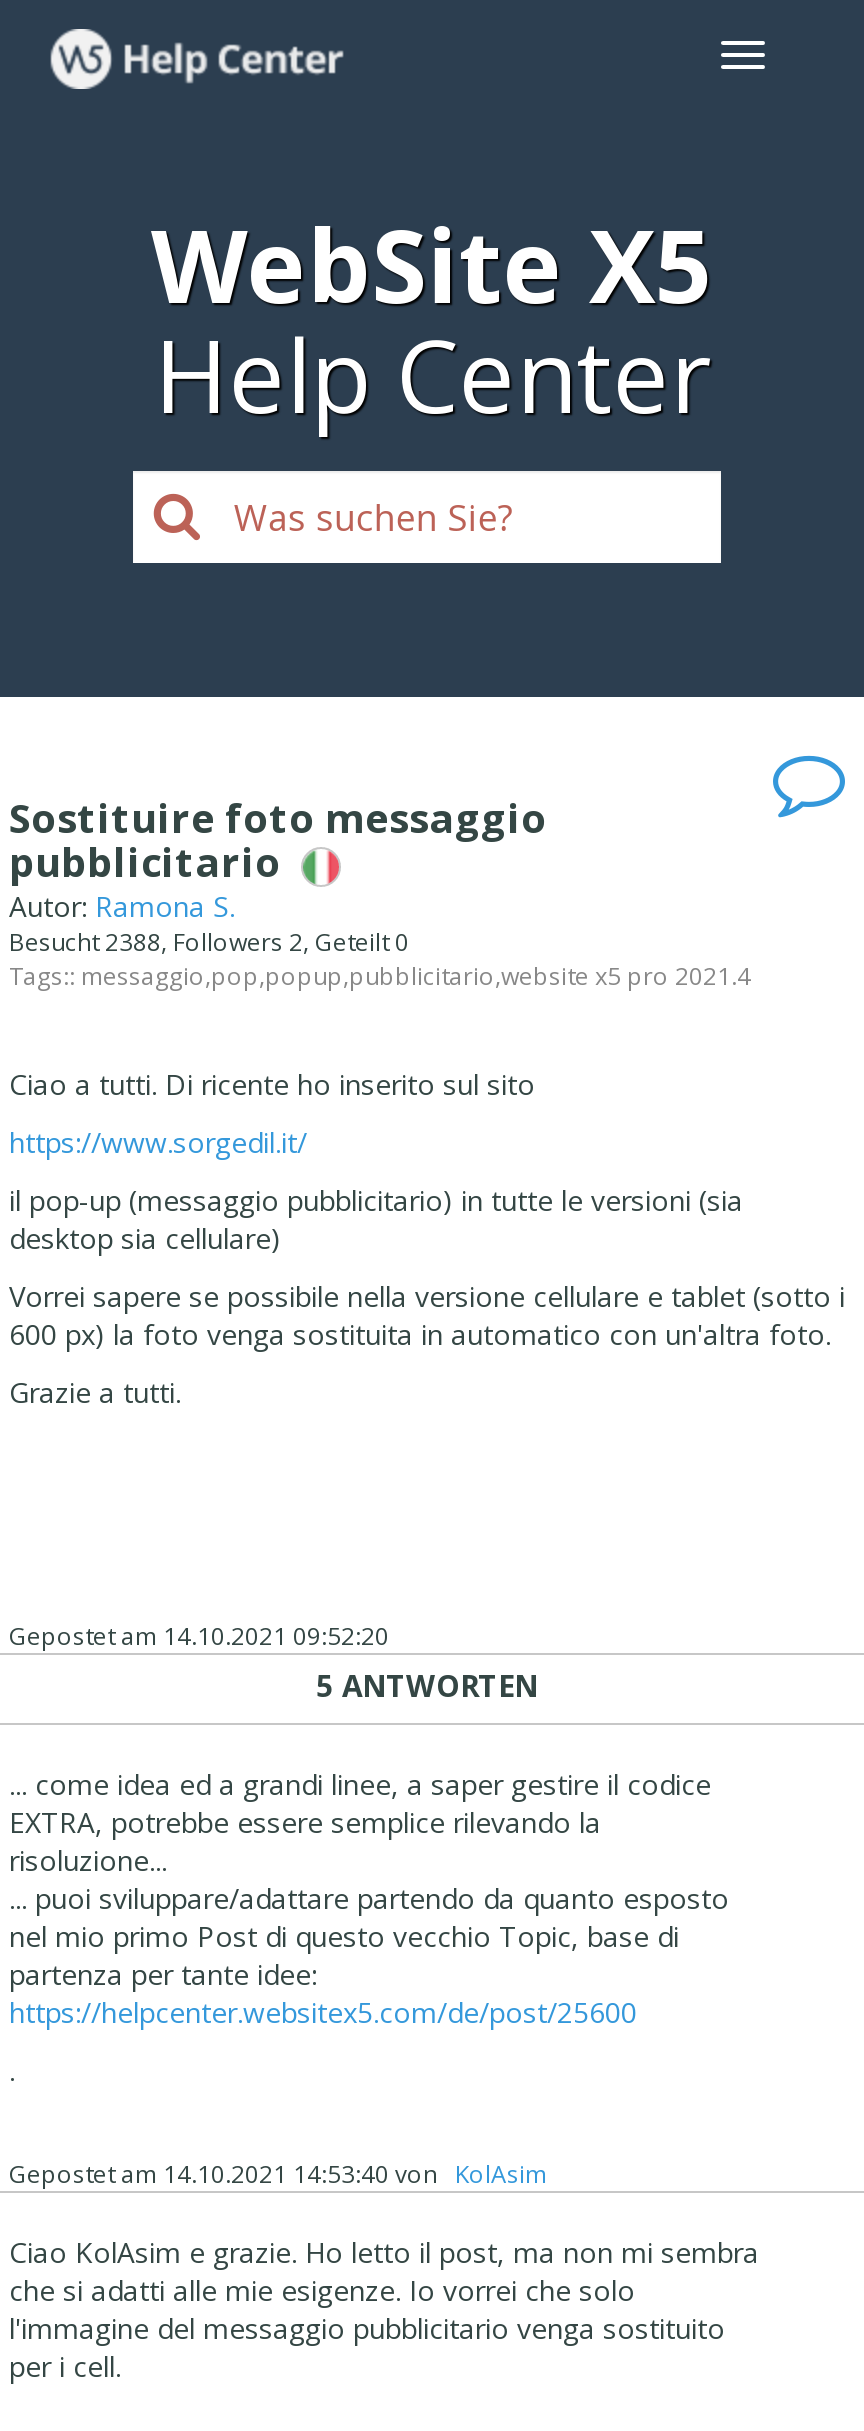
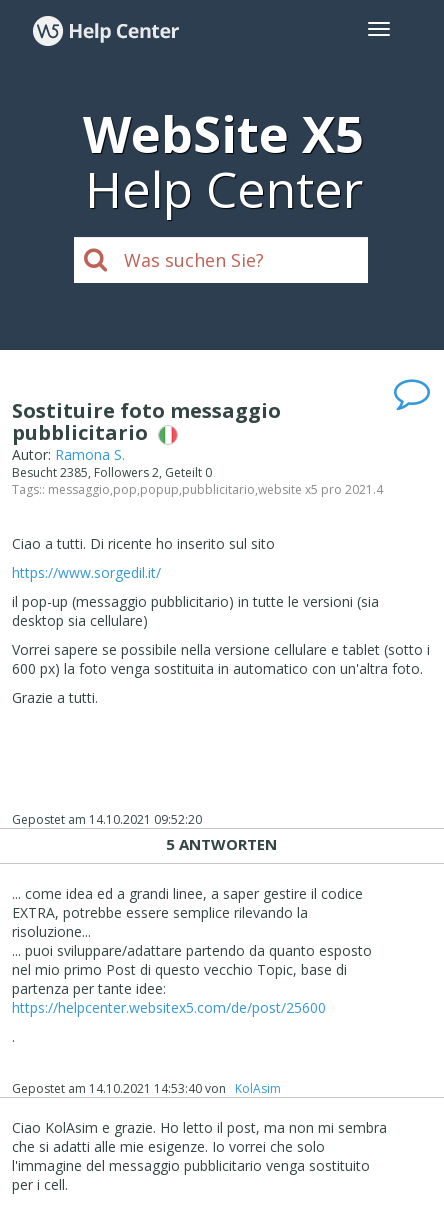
- Besucht 2388, Followers 2, Geteilt 0
+ Besucht 2385, Followers 2, Geteilt 0
